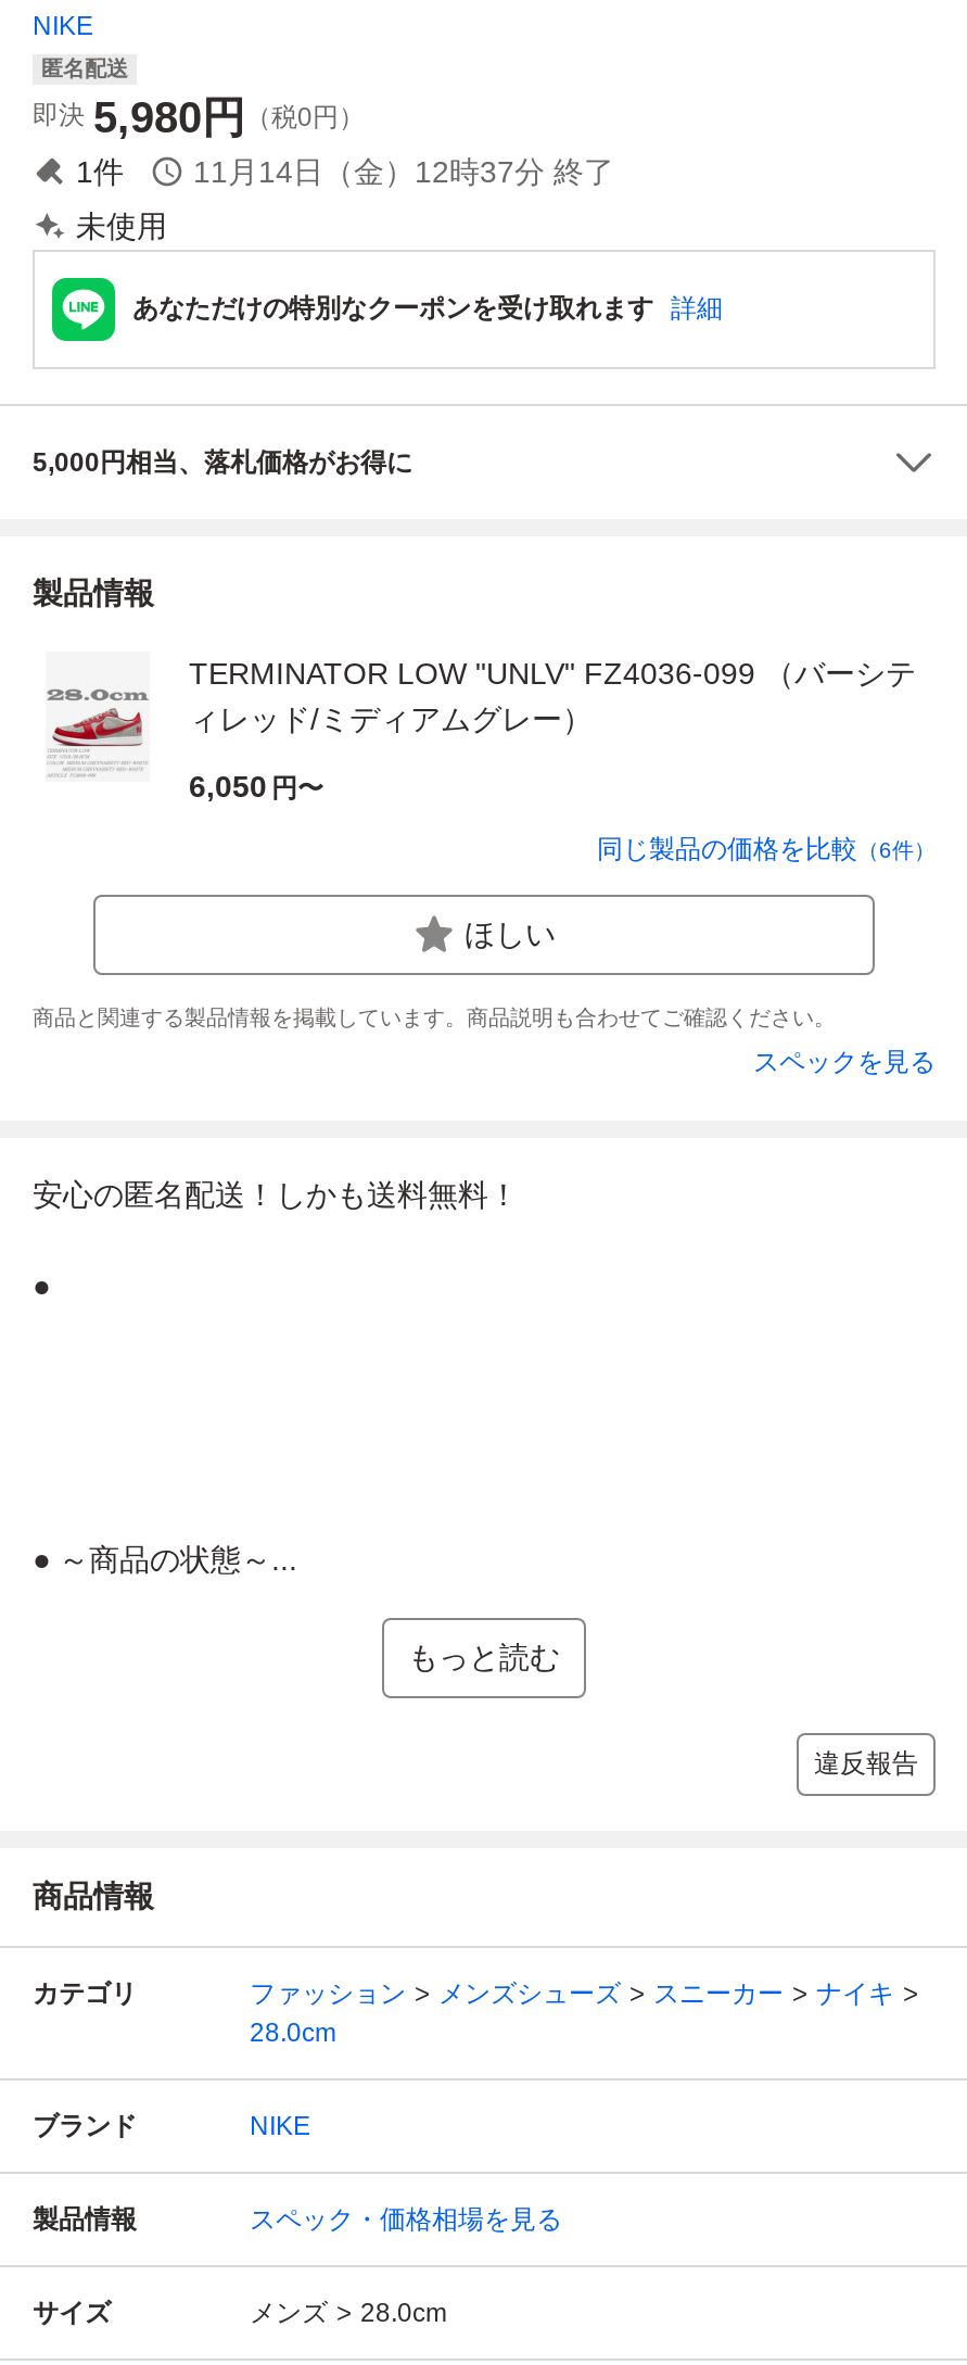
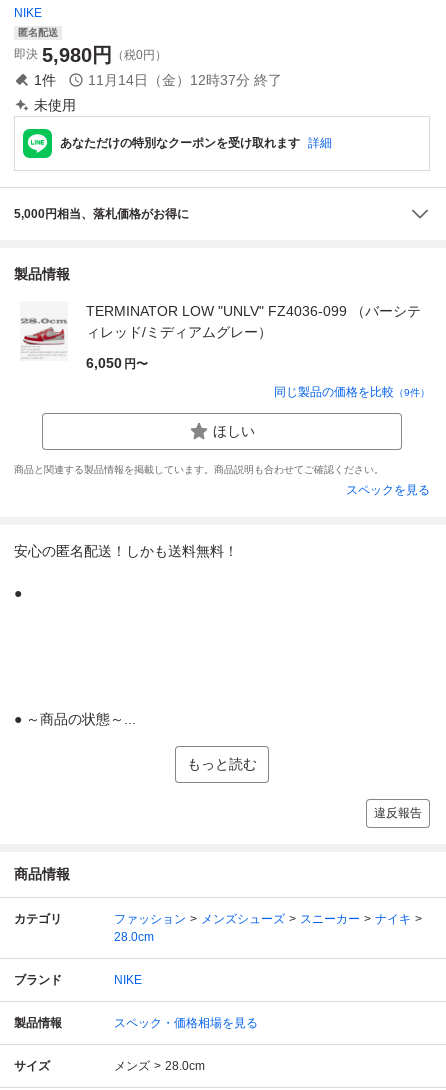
- 同じ製品の価格を比較（6件）
+ 同じ製品の価格を比較（9件）
